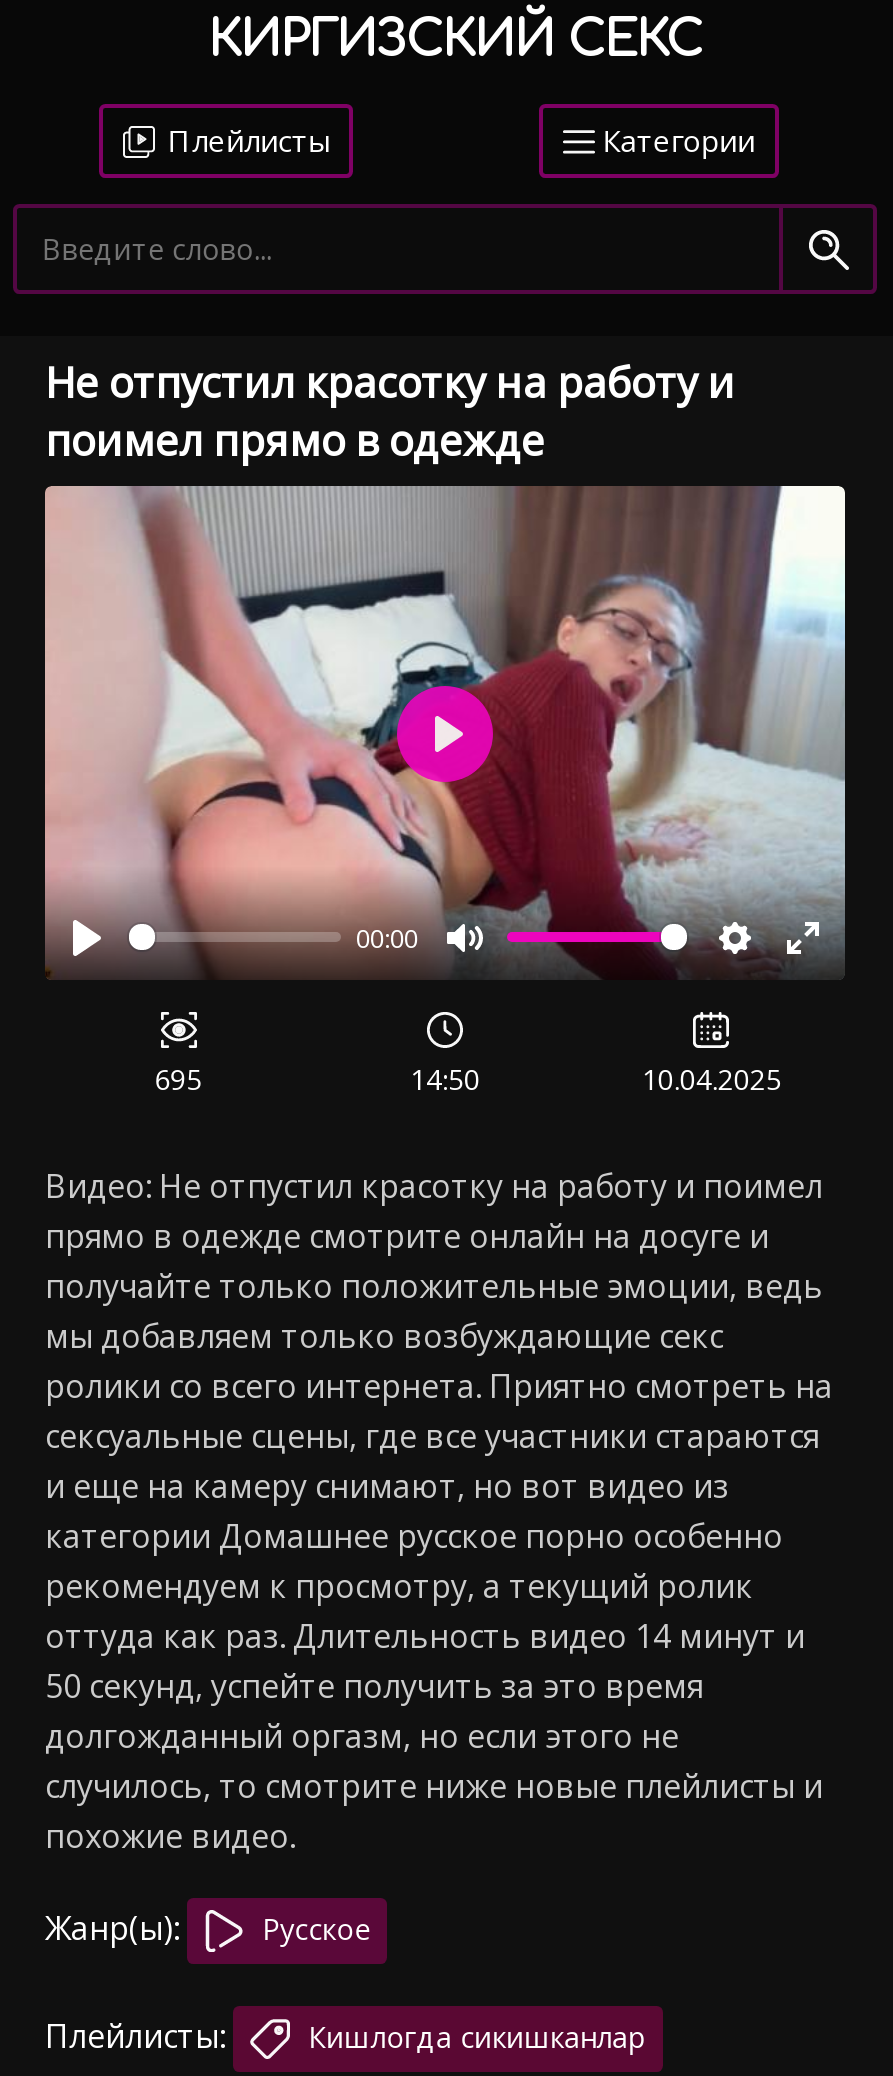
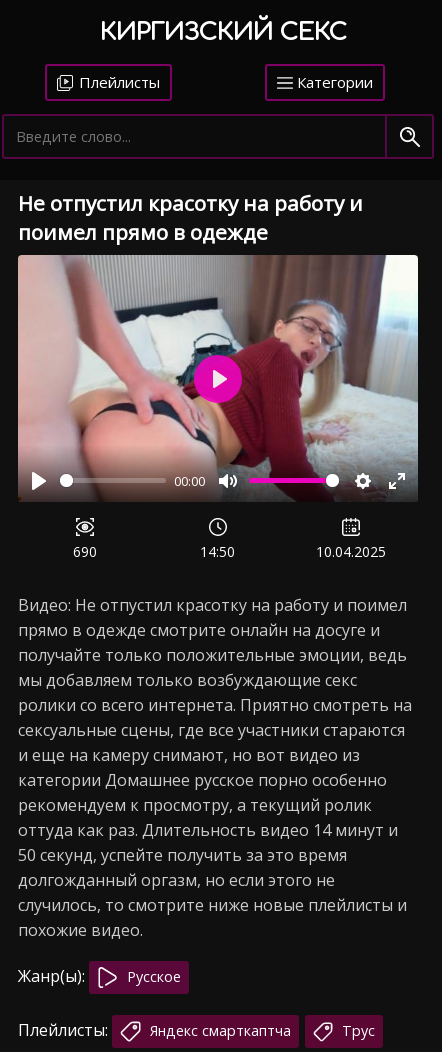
- 695
+ 690

- Кишлогда сикишканлар
+ Яндекс смарткаптча
+ Трус
